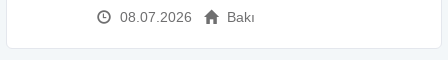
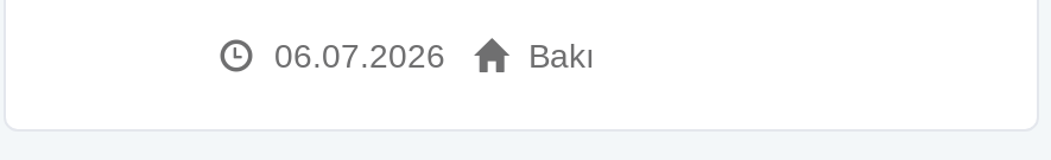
- 08.07.2026 Bakı
+ 06.07.2026 Bakı
